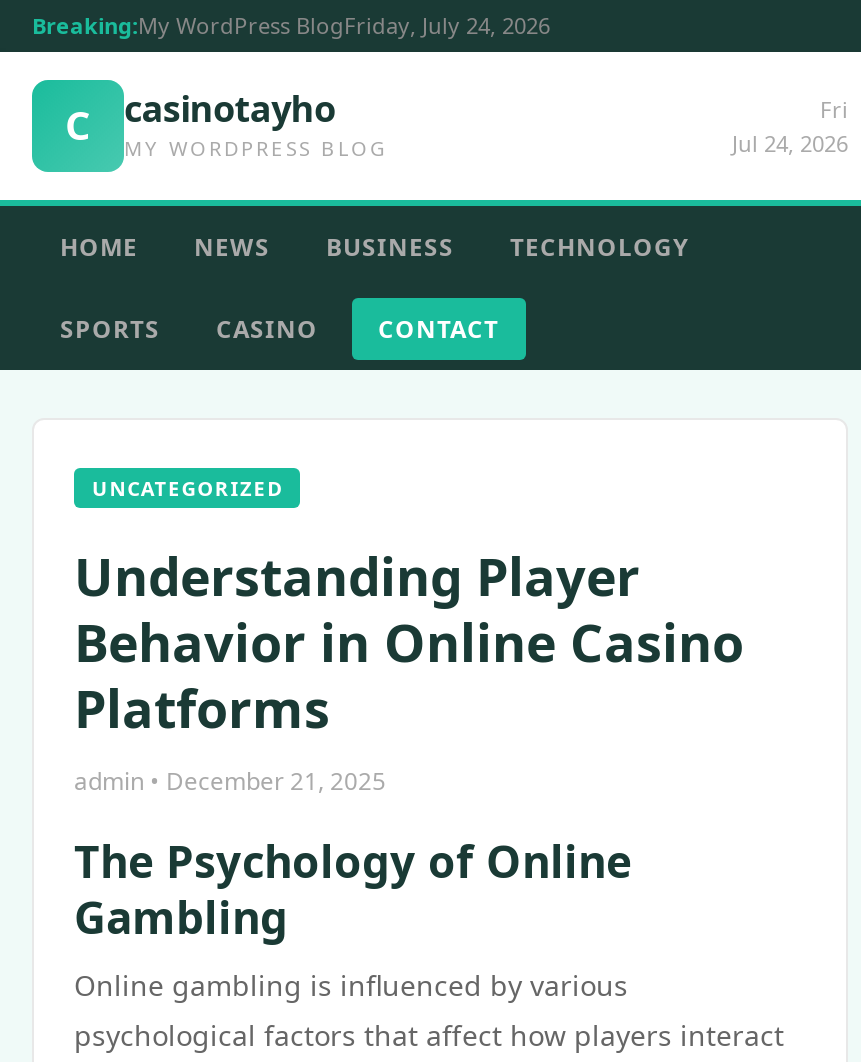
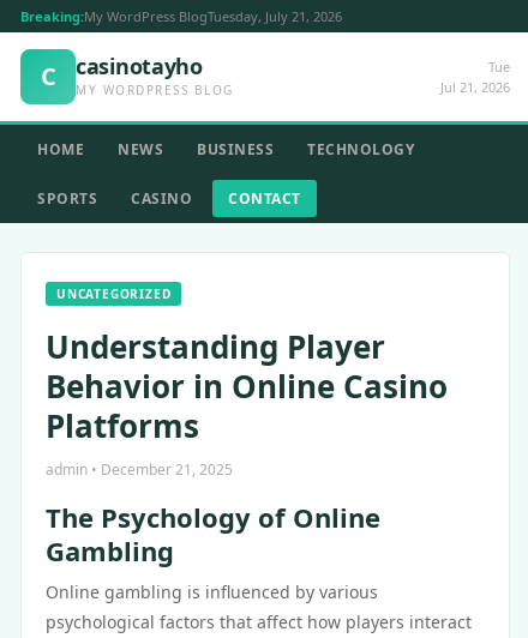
- Breaking:My WordPress BlogFriday, July 24, 2026
+ Breaking:My WordPress BlogTuesday, July 21, 2026

- Fri
- Jul 24, 2026
+ Tue
+ Jul 21, 2026
